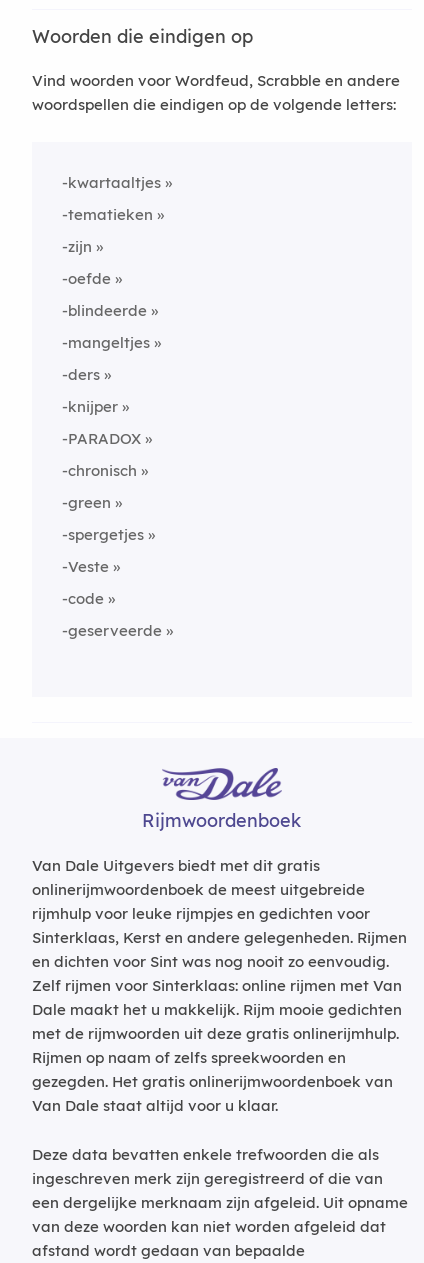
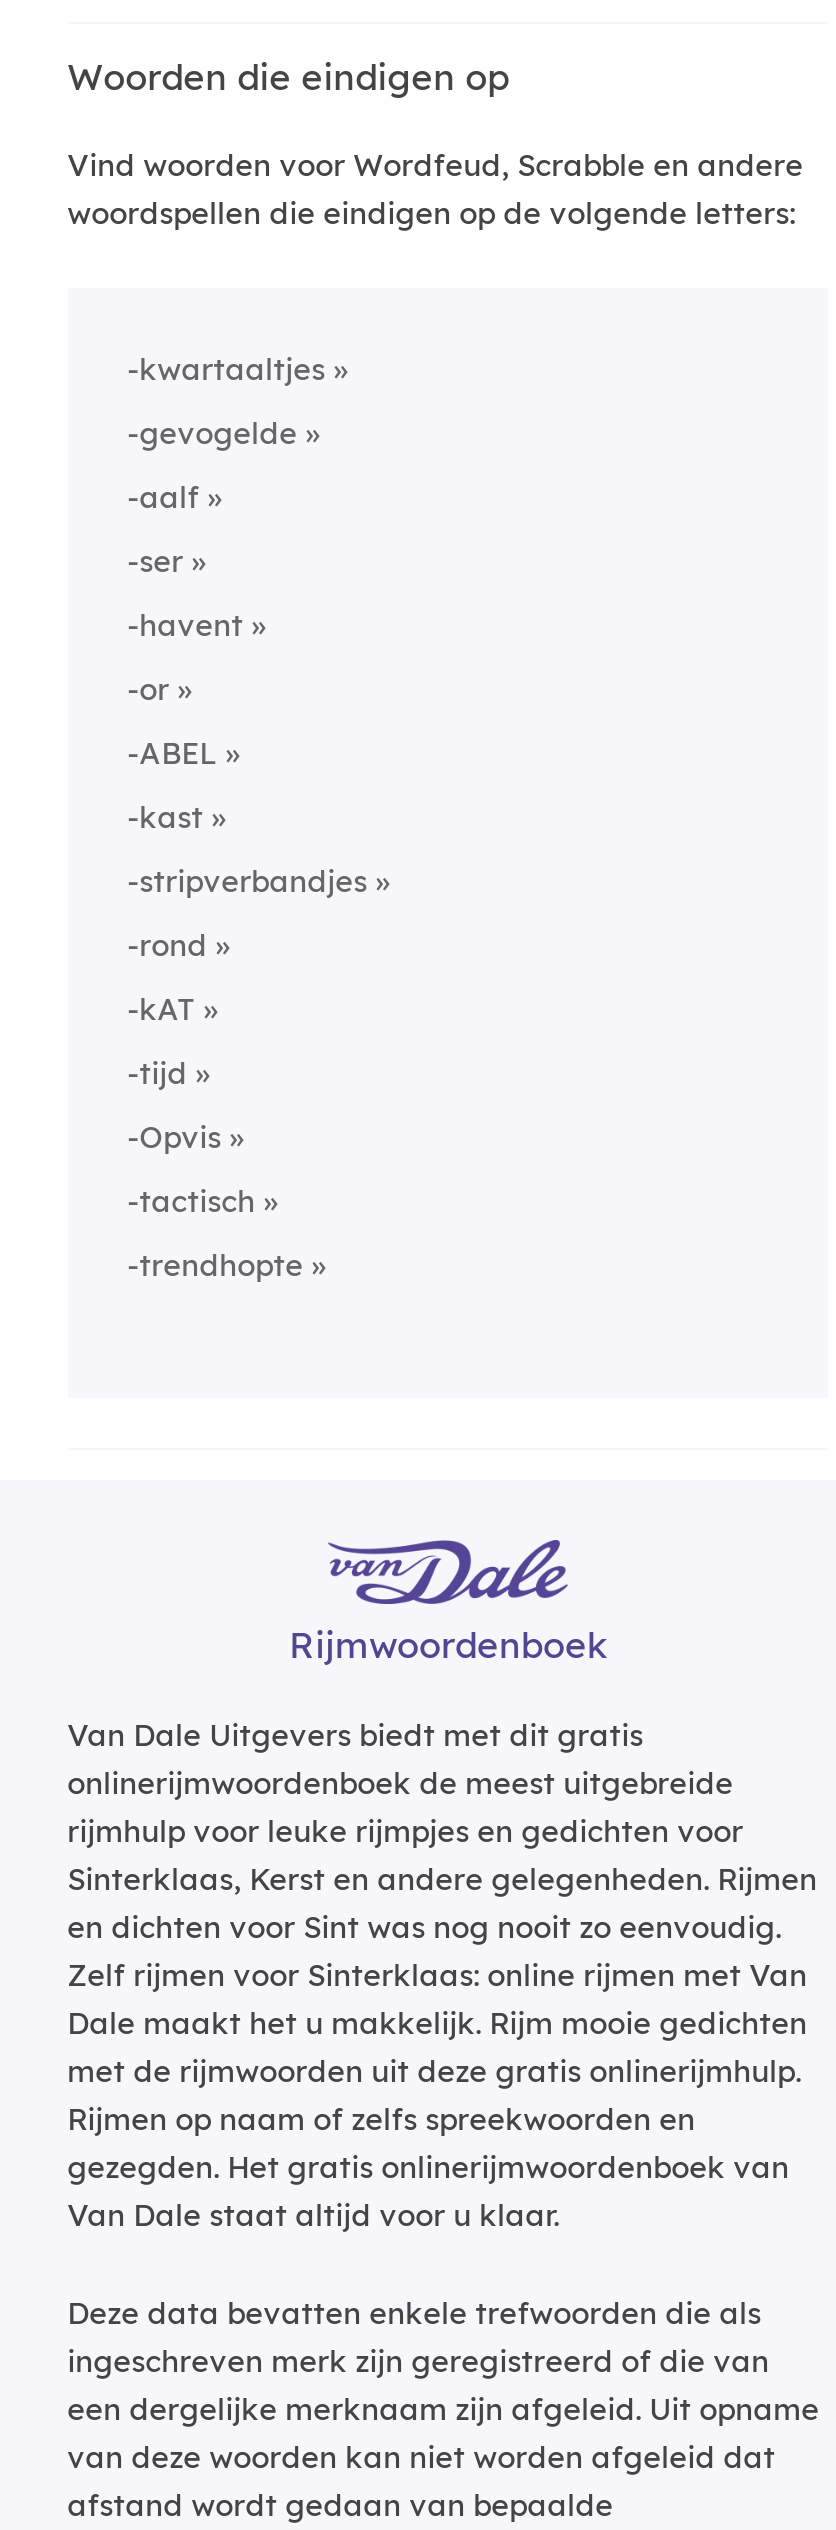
- -tematieken
+ -gevogelde

- -zijn
+ -aalf

- -oefde
+ -ser

- -blindeerde
+ -havent

- -mangeltjes
+ -or

- -ders
+ -ABEL

- -knijper
+ -kast

- -PARADOX
+ -stripverbandjes

- -chronisch
+ -rond

- -green
+ -kAT

- -spergetjes
+ -tijd

- -Veste
+ -Opvis

- -code
+ -tactisch

- -geserveerde
+ -trendhopte
